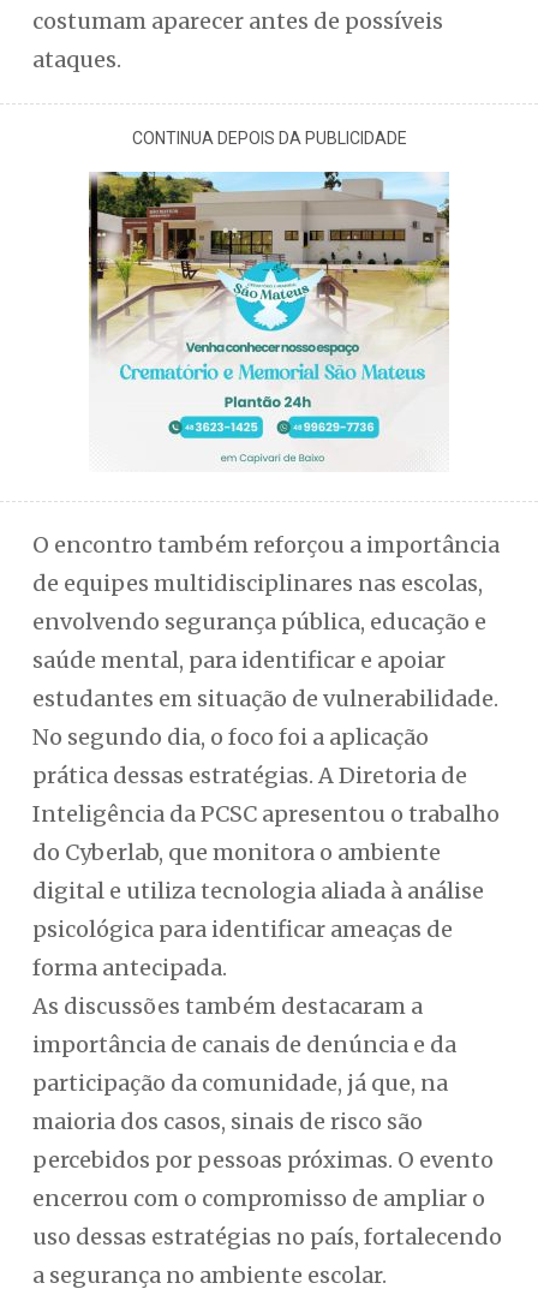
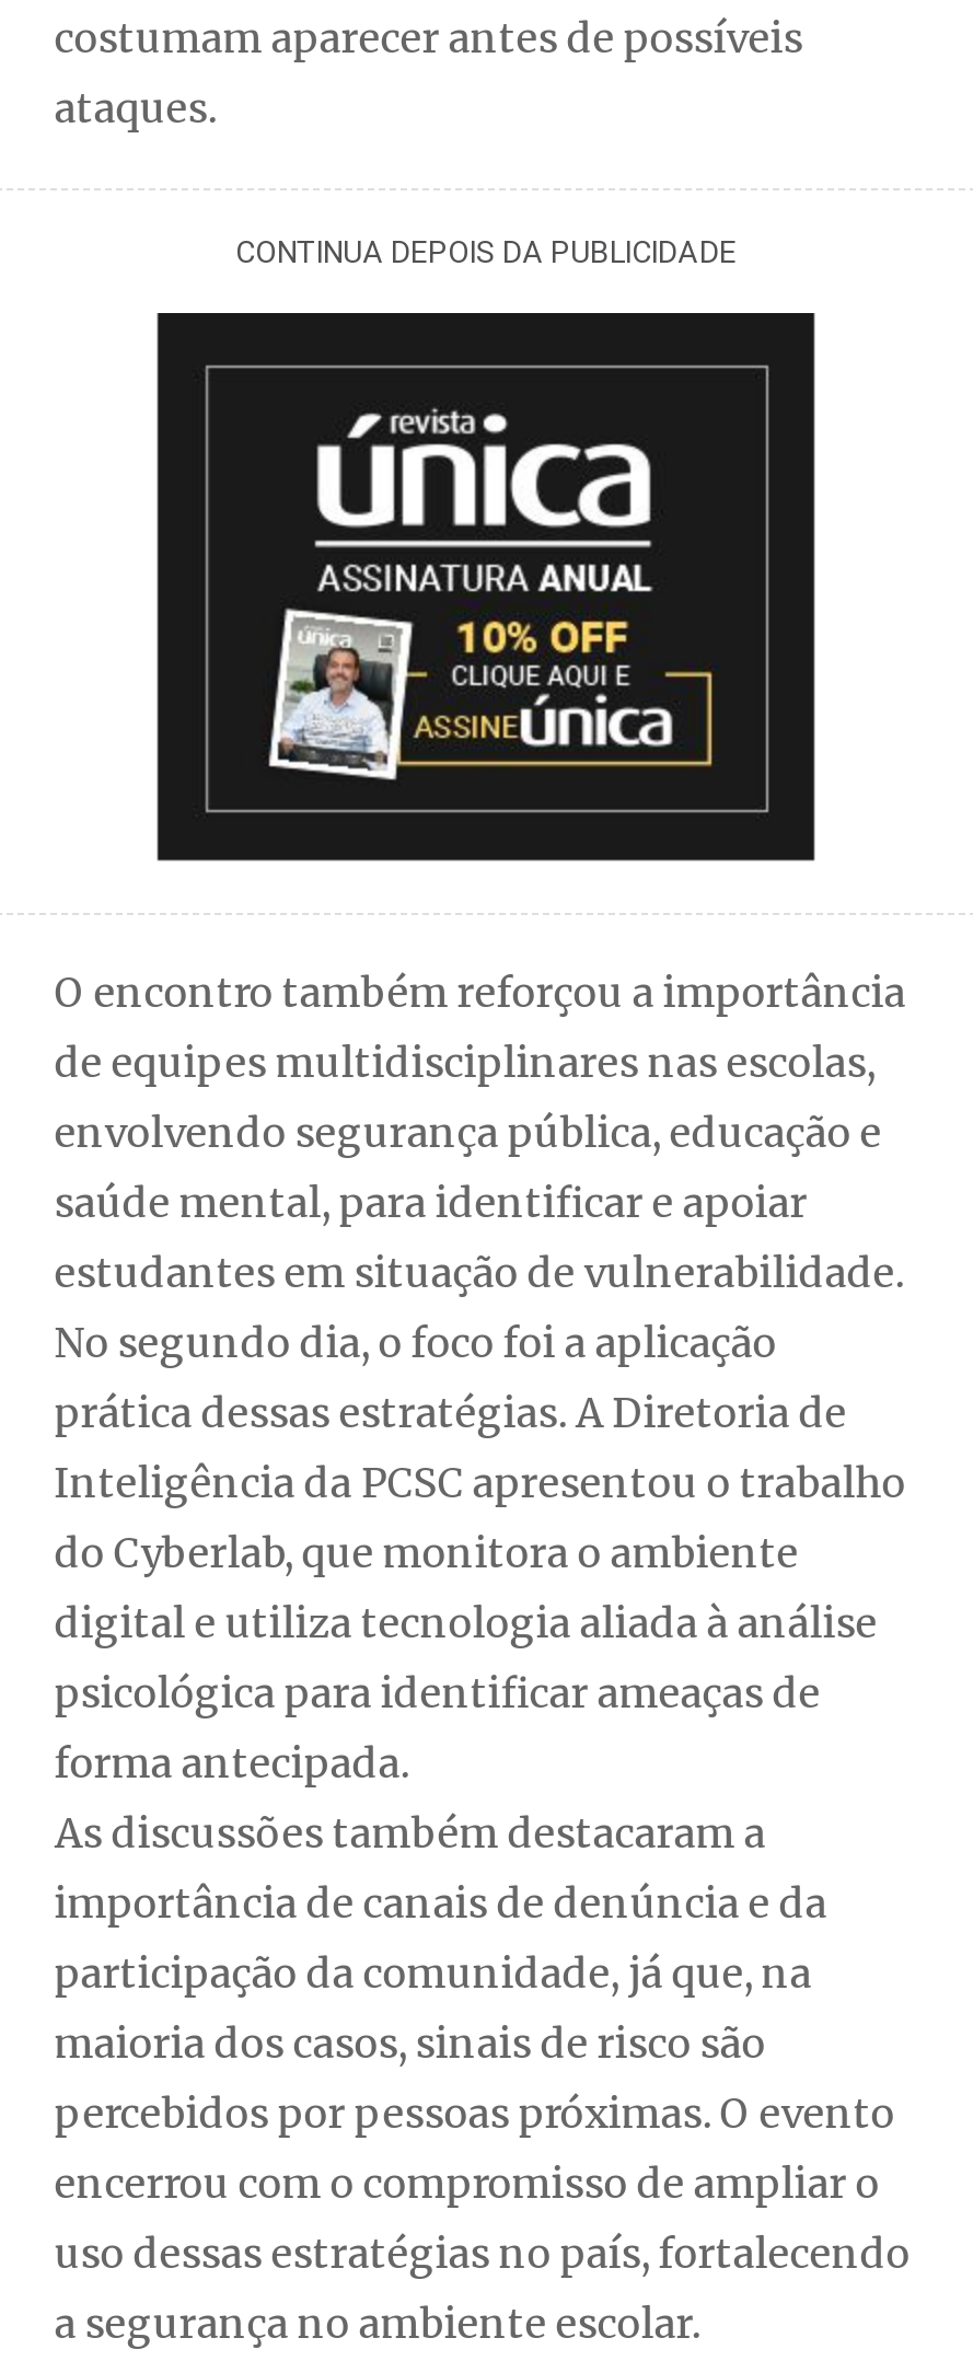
- [image]
+ [image]
